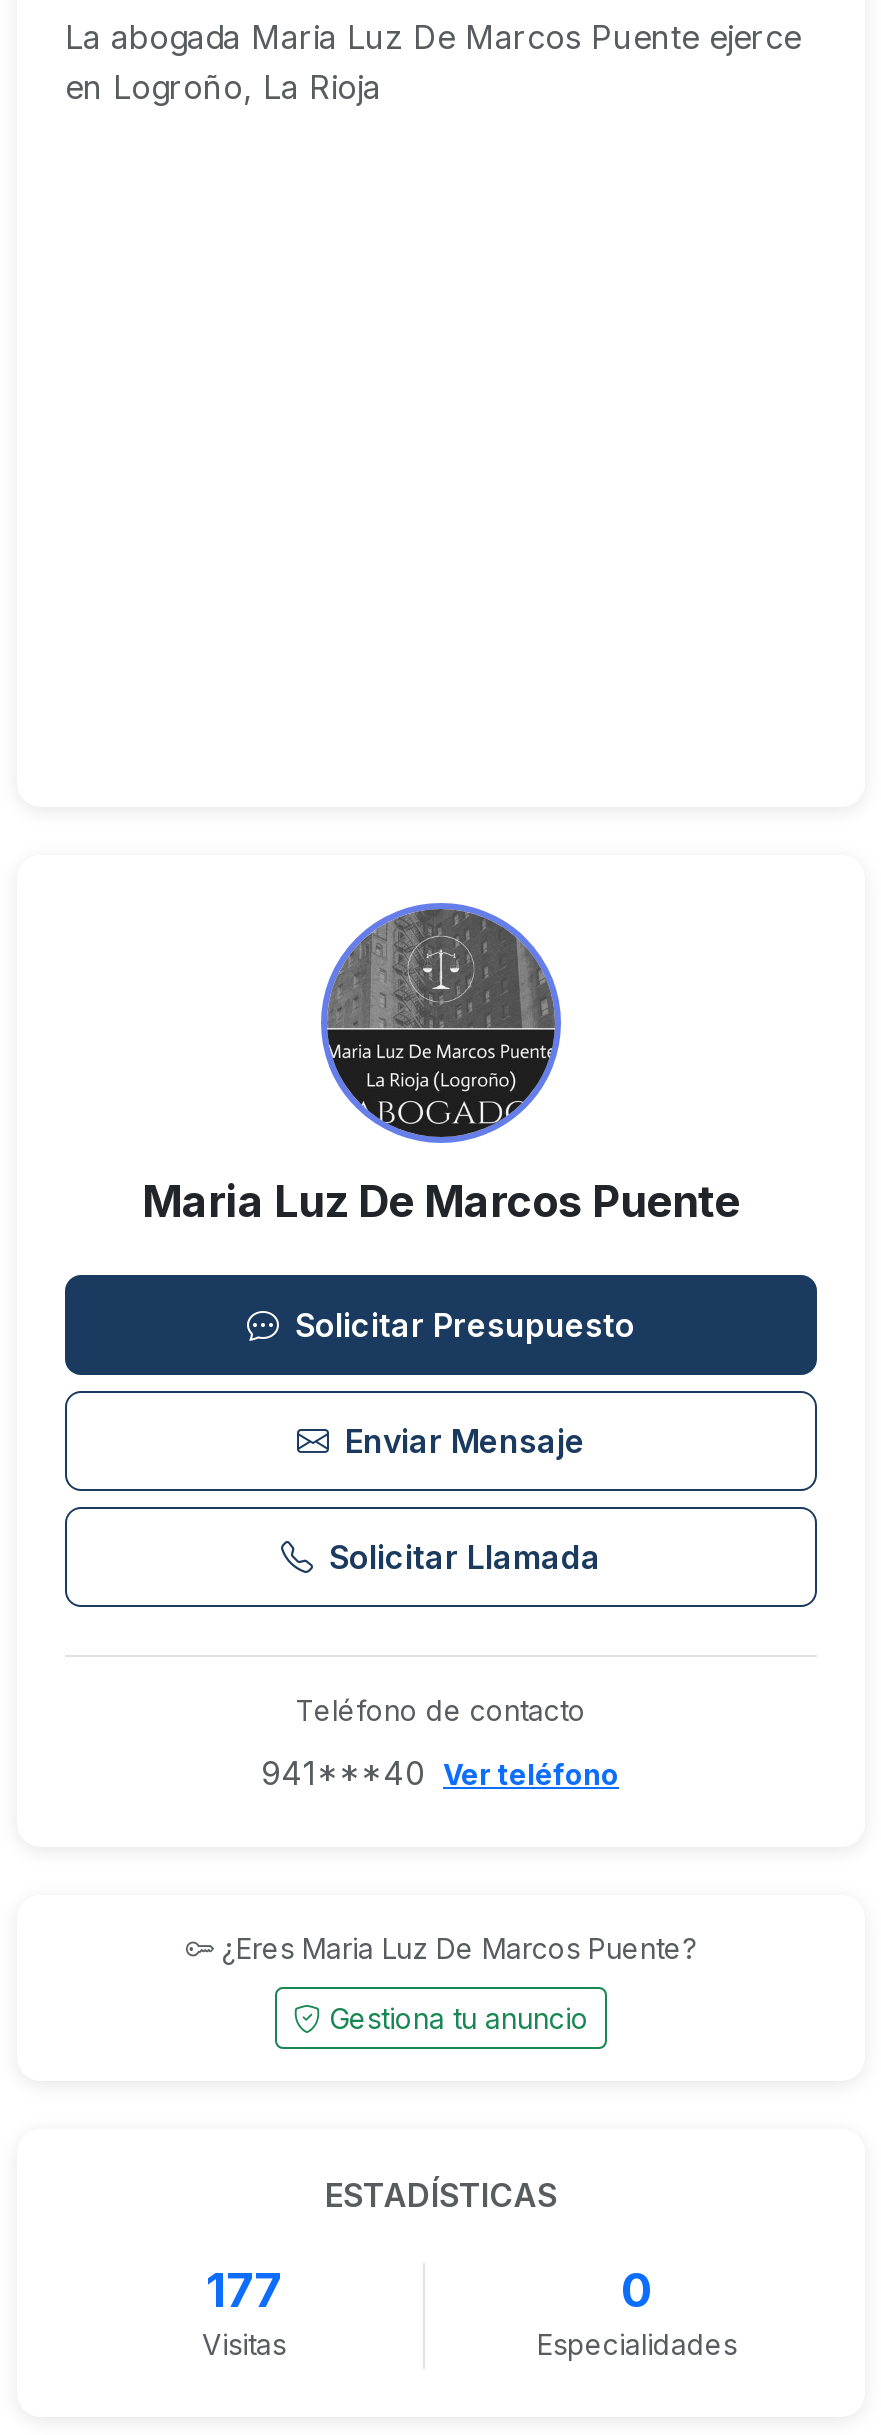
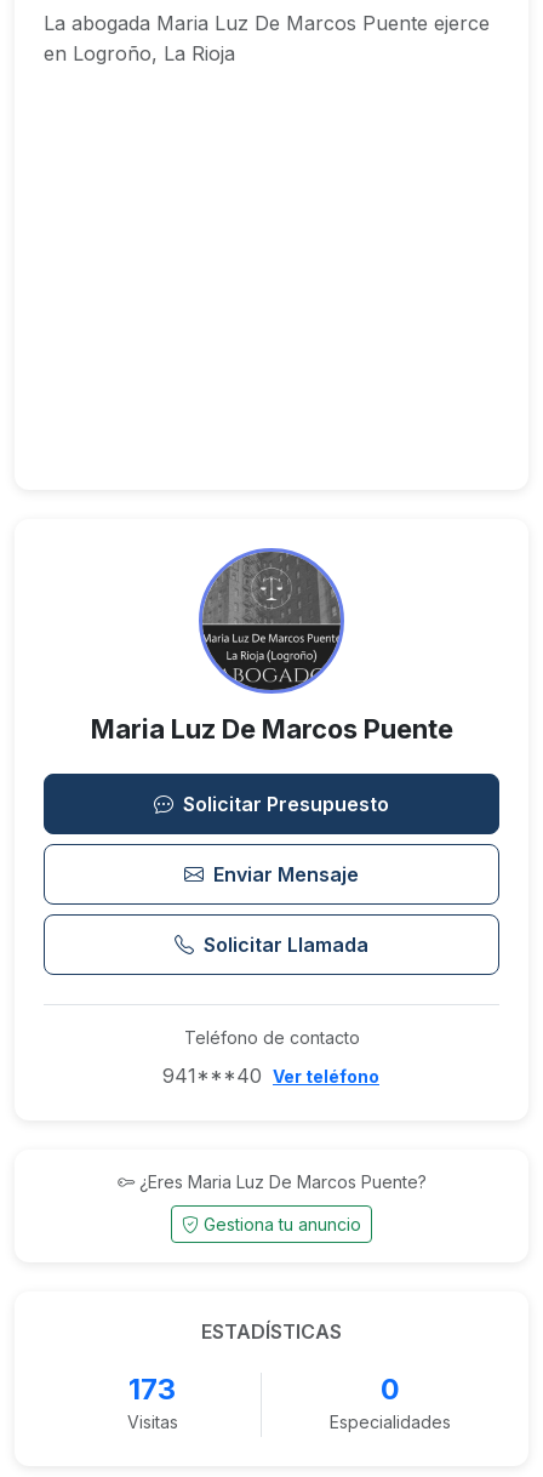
- 177
+ 173
